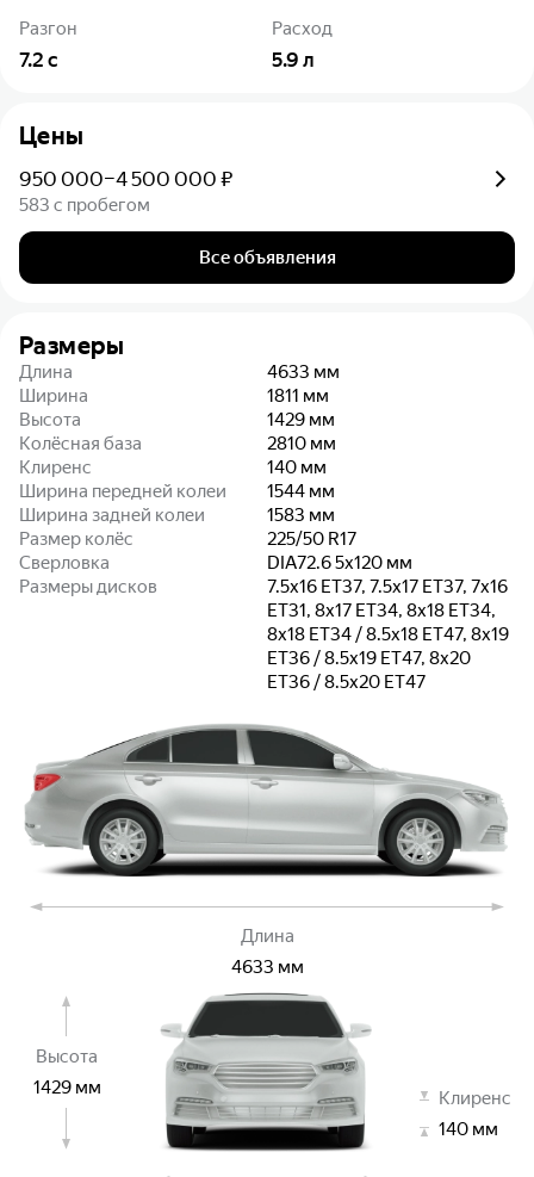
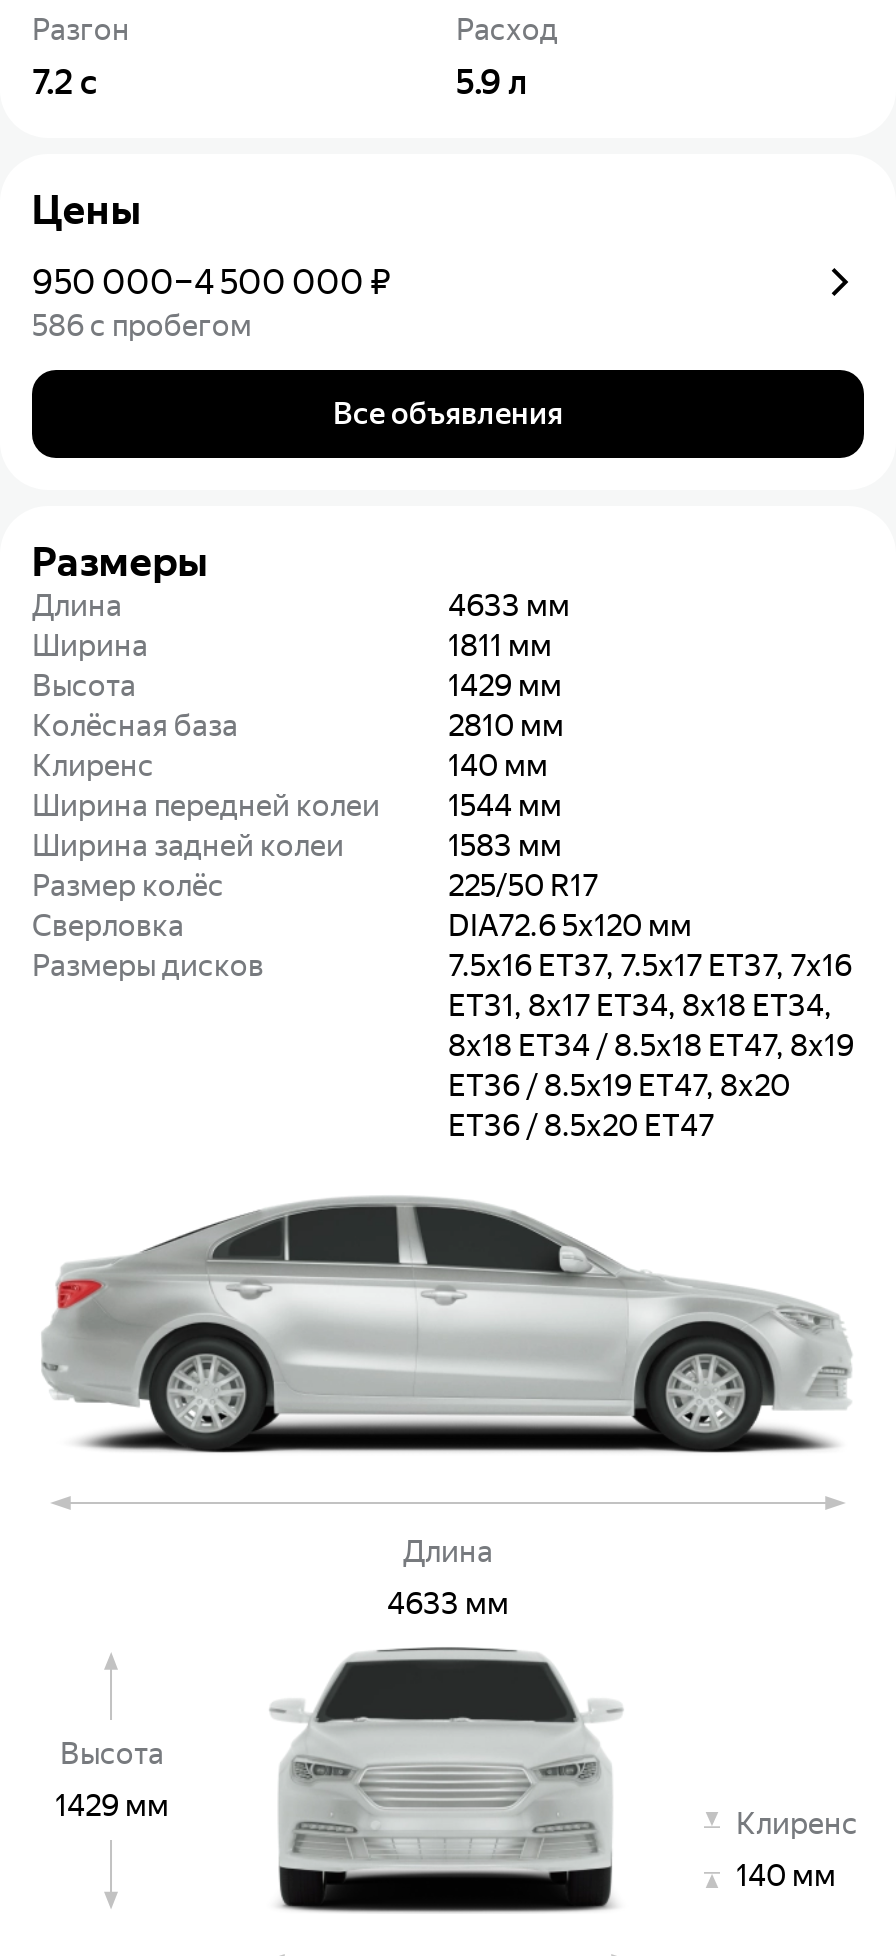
- 583 с пробегом
+ 586 с пробегом
